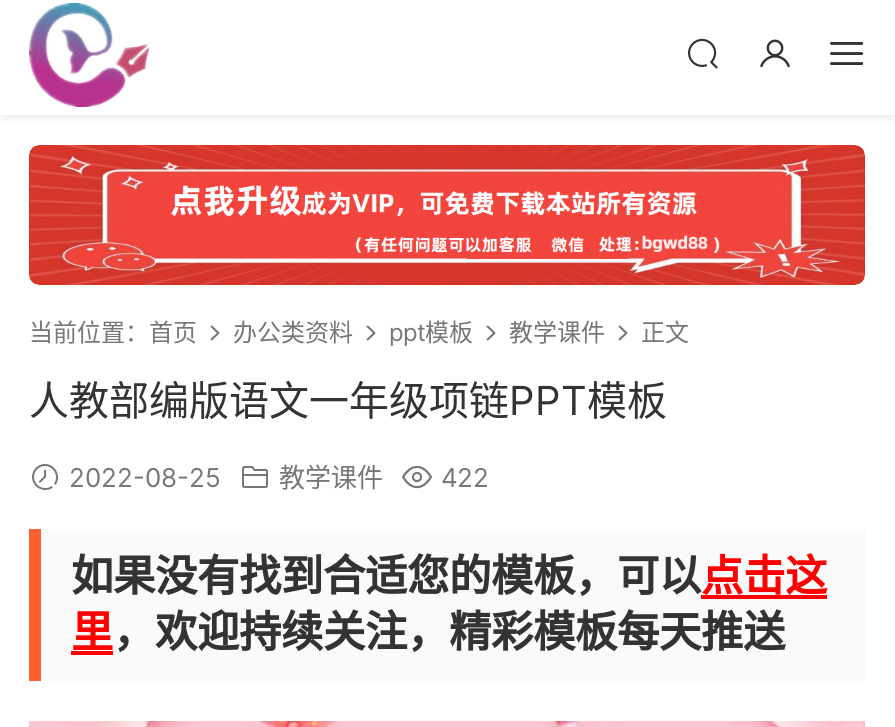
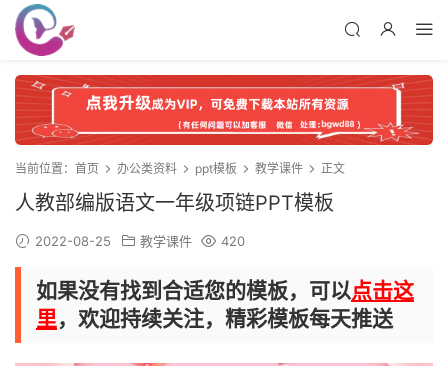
- 2022-08-25 教学课件 422
+ 2022-08-25 教学课件 420
